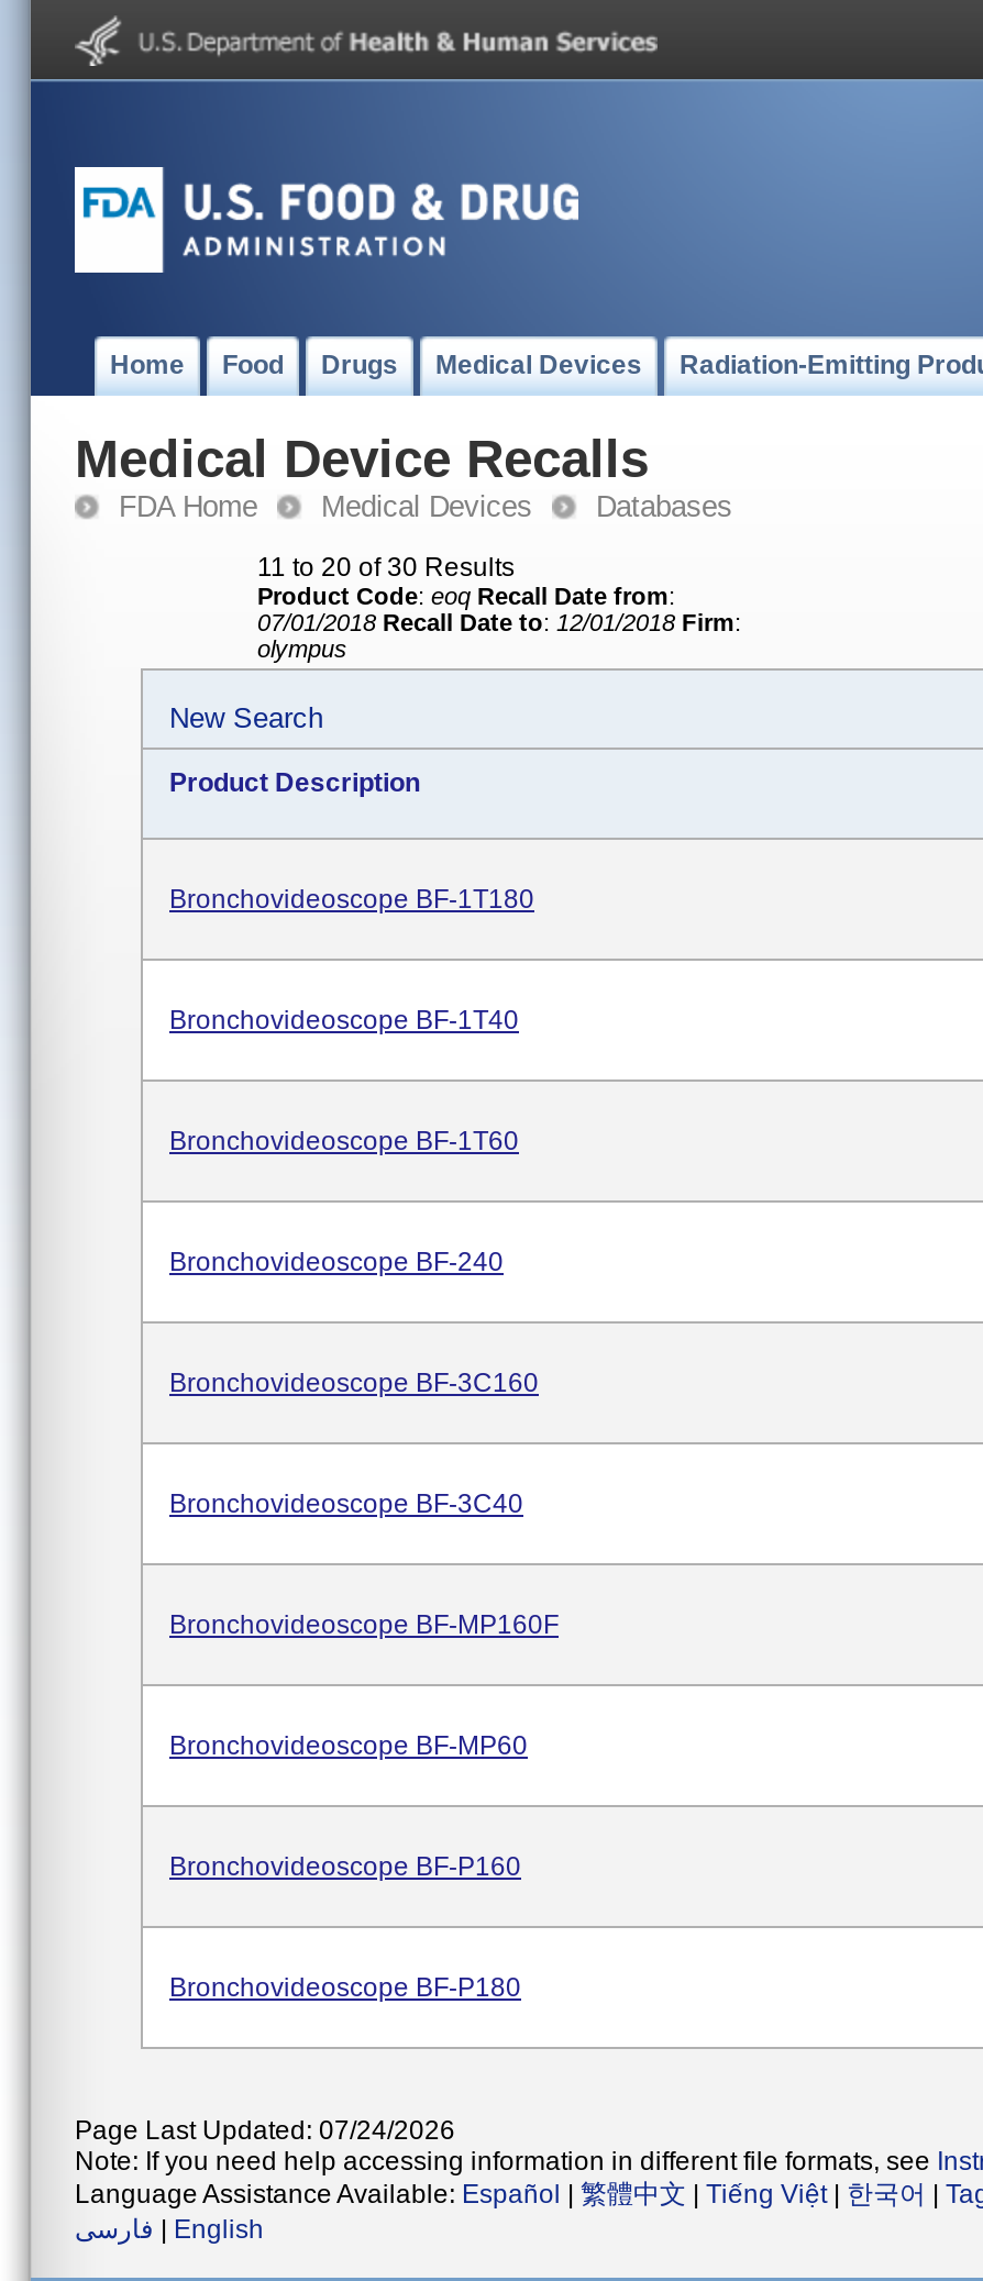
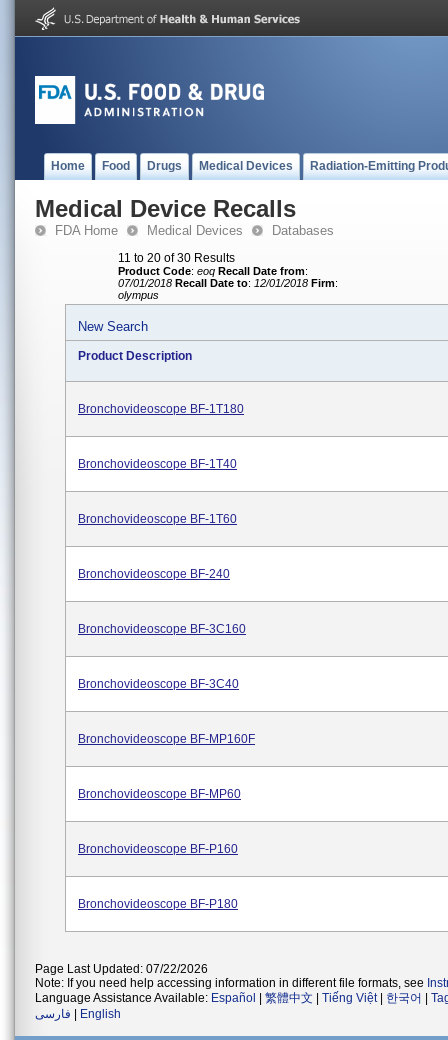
- Page Last Updated: 07/24/2026
+ Page Last Updated: 07/22/2026
